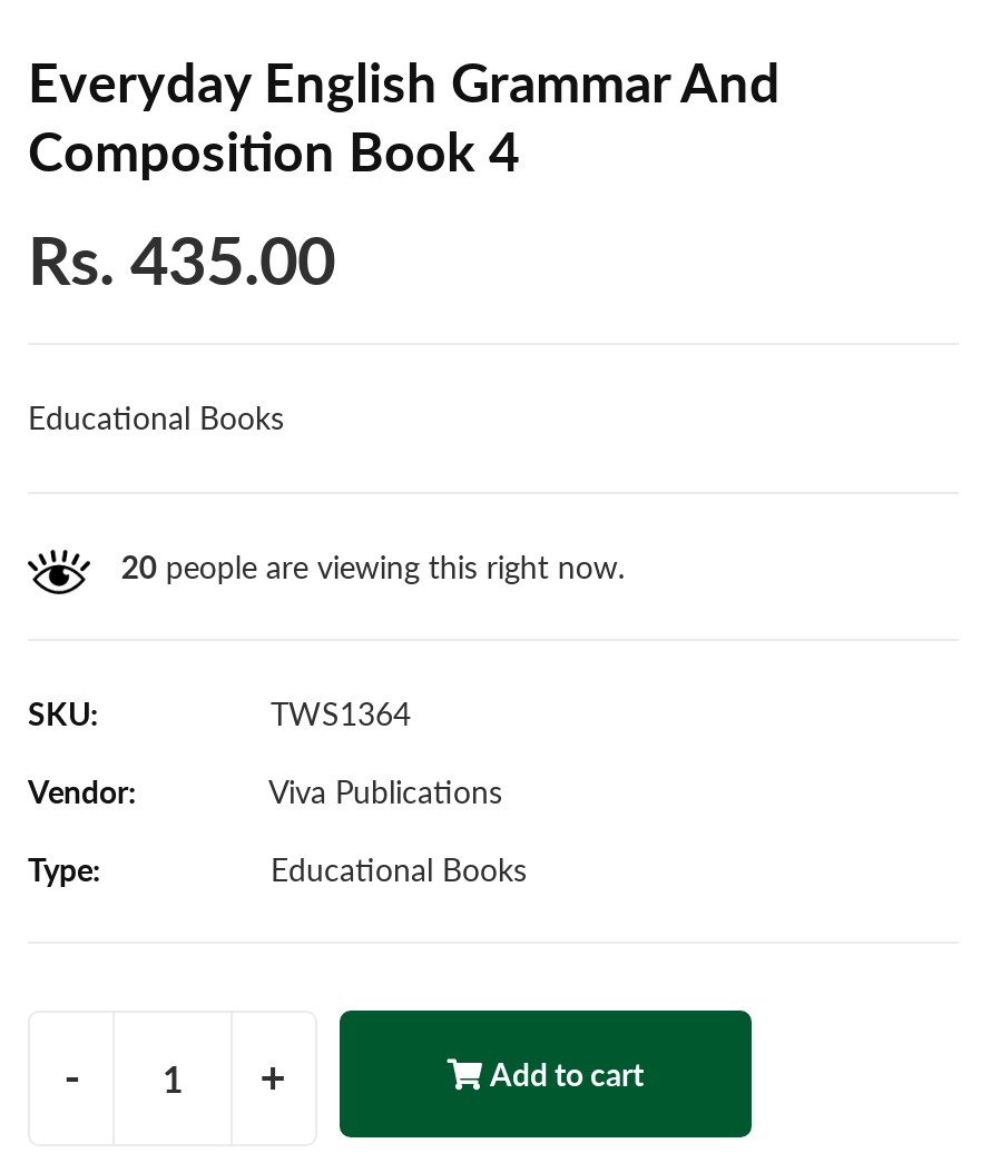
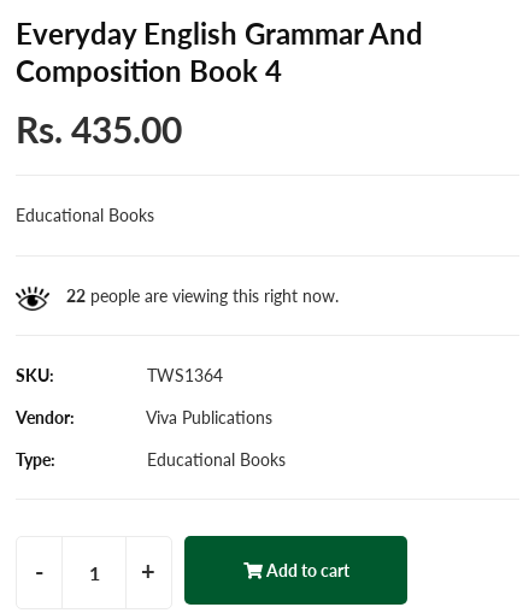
- 20 people are viewing this right now.
+ 22 people are viewing this right now.
